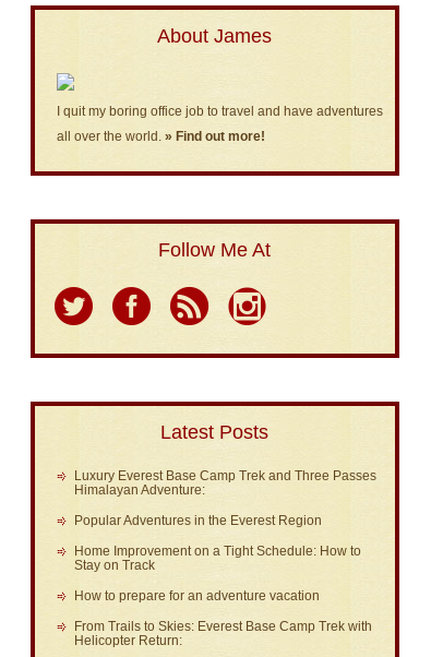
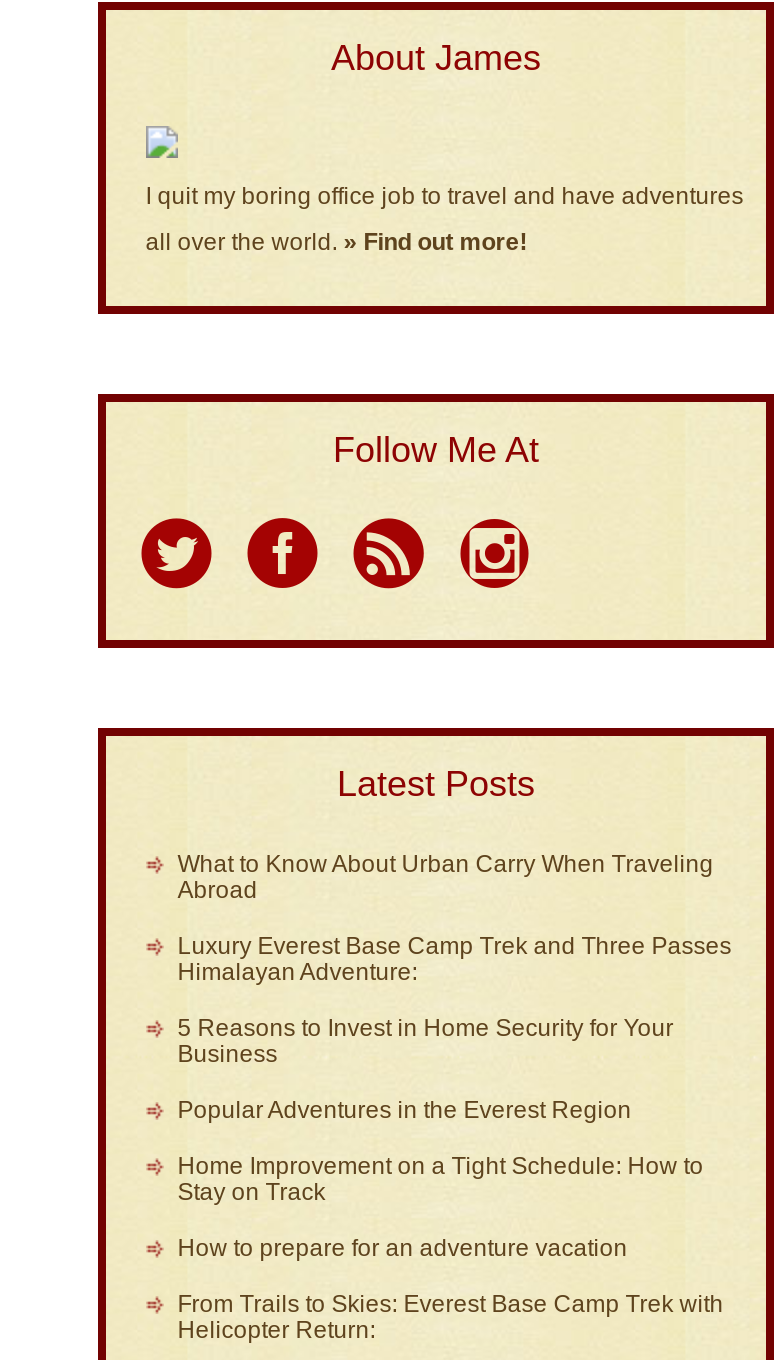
+ What to Know About Urban Carry When Traveling
+ Abroad

+ 5 Reasons to Invest in Home Security for Your
+ Business
